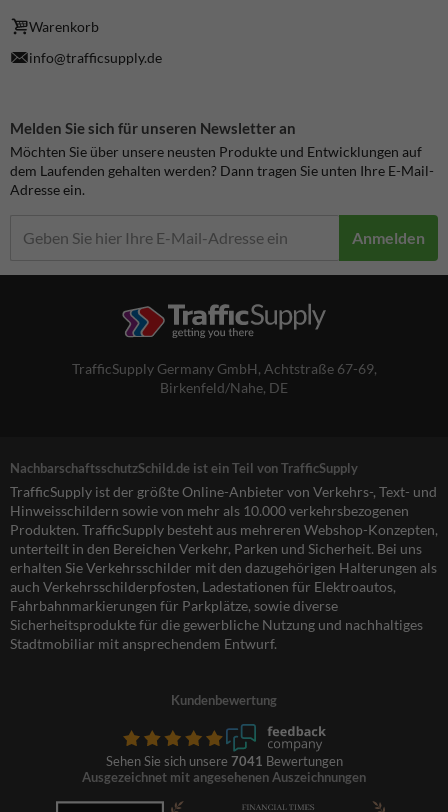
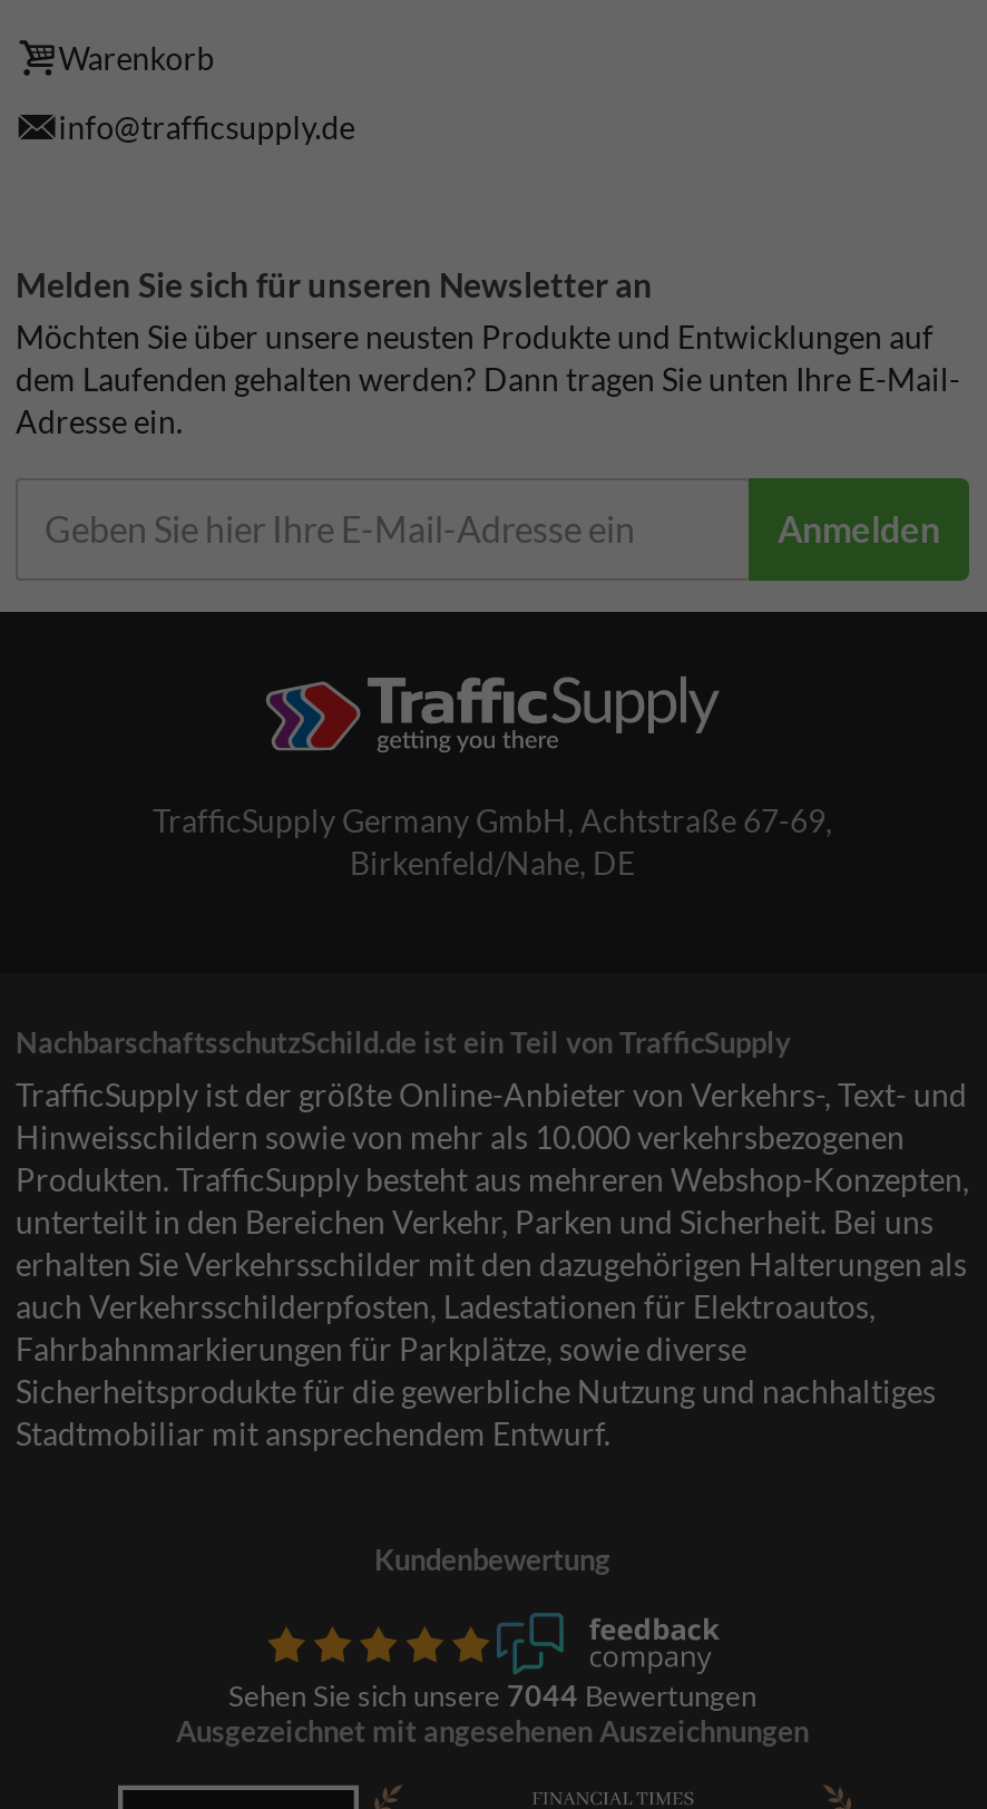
- Sehen Sie sich unsere 7041 Bewertungen
+ Sehen Sie sich unsere 7044 Bewertungen
